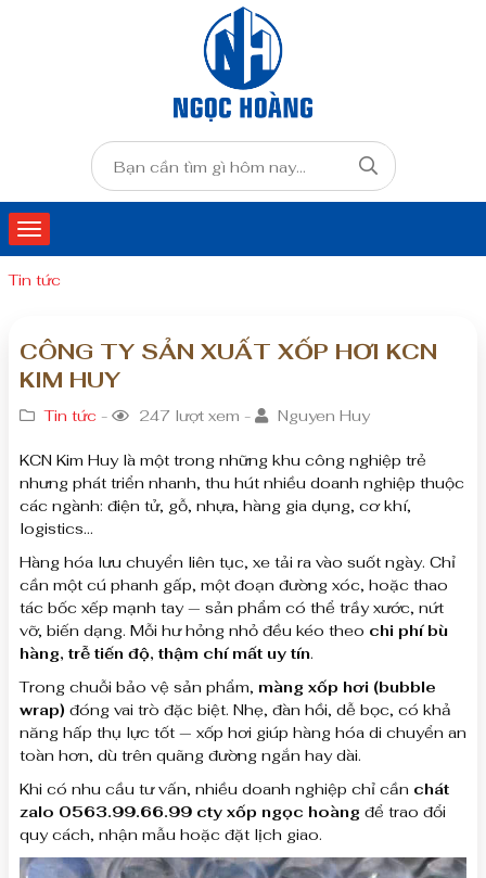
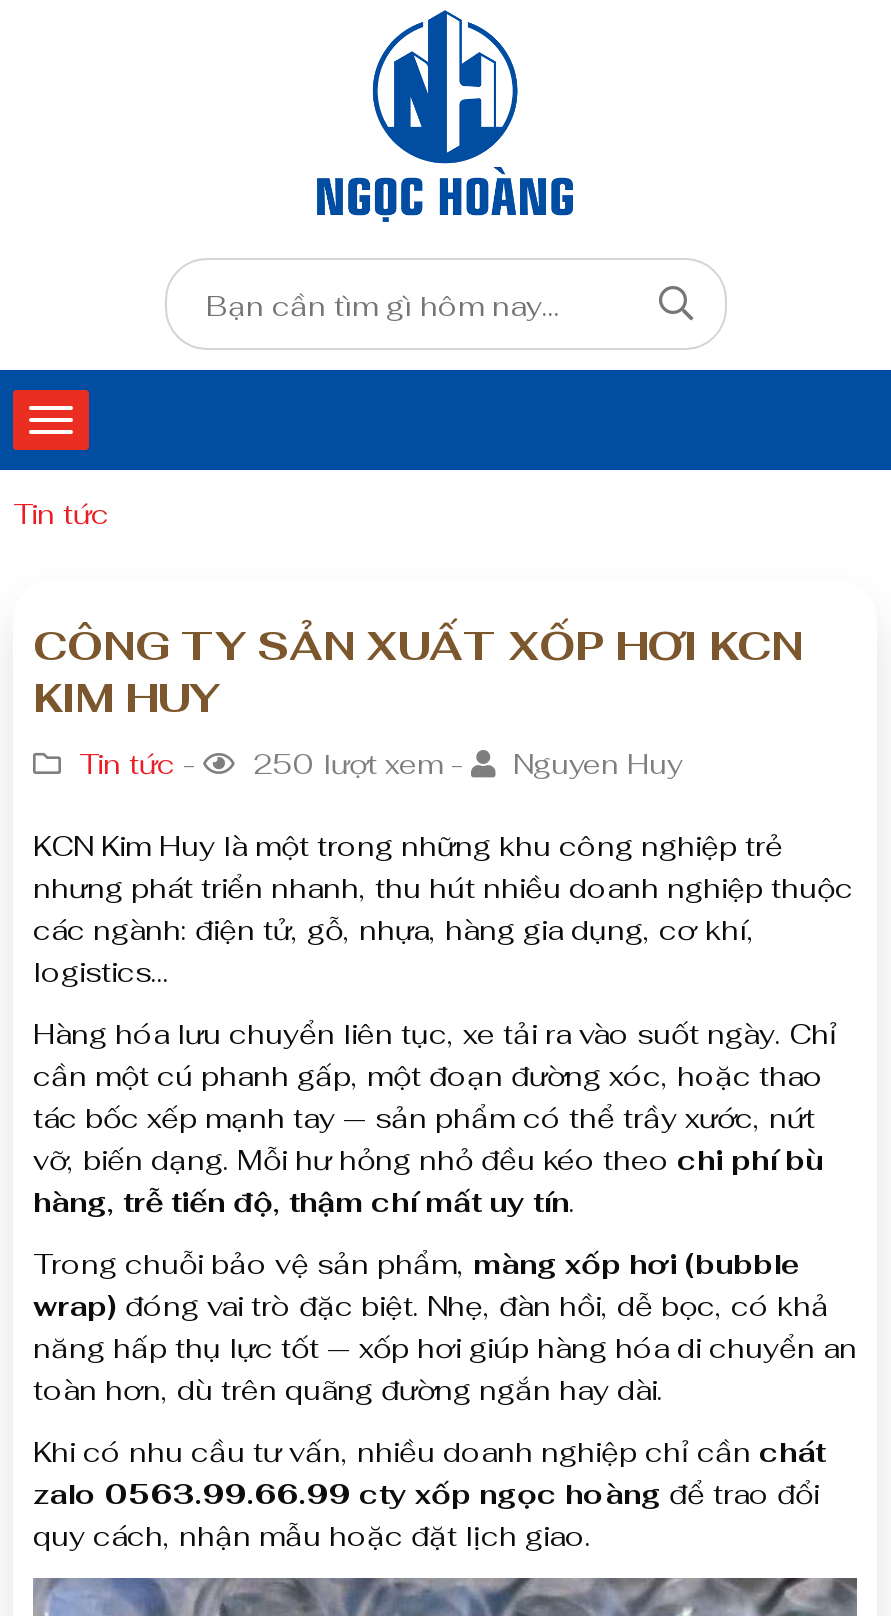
- Tin tức - 247 lượt xem - Nguyen Huy
+ Tin tức - 250 lượt xem - Nguyen Huy
